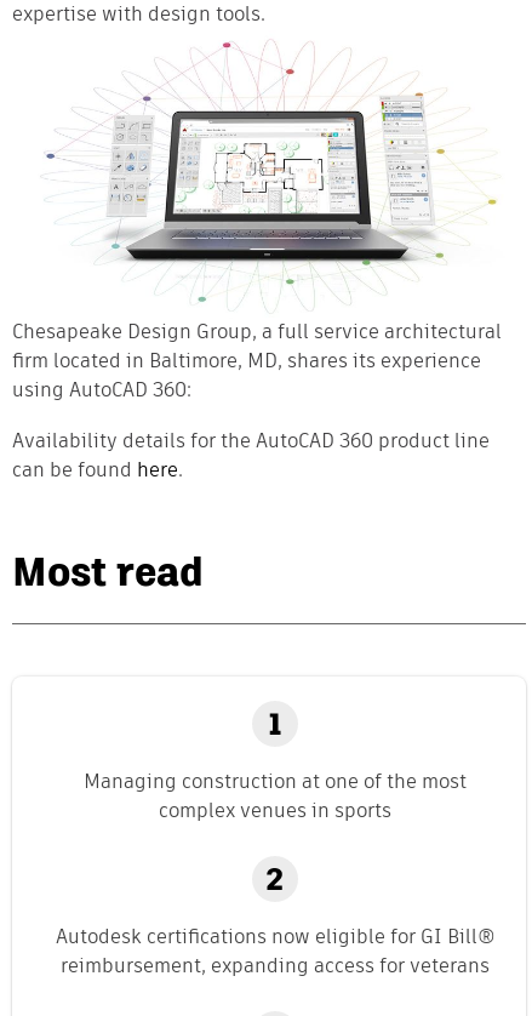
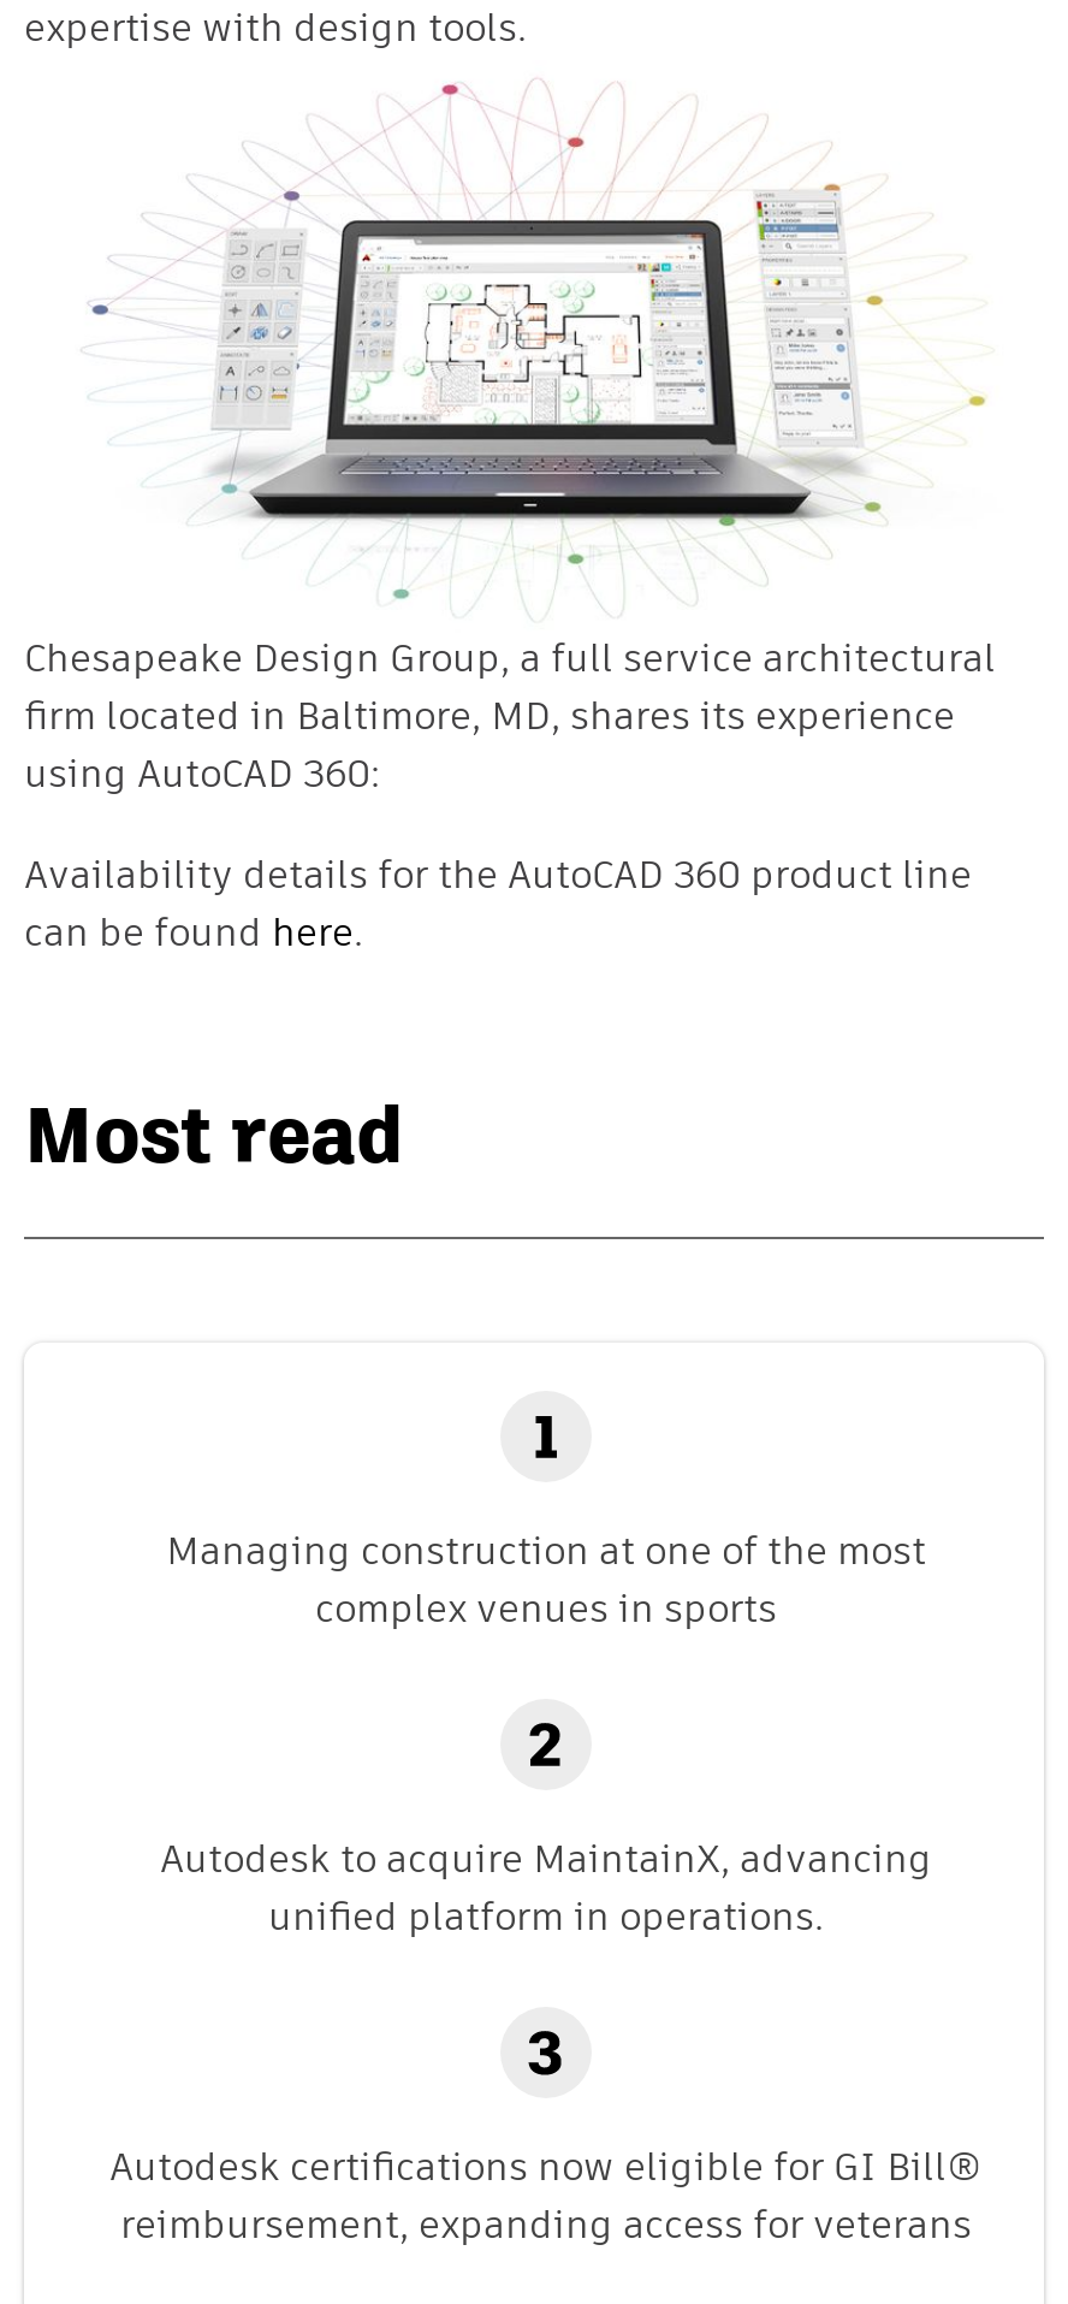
+ Autodesk to acquire MaintainX, advancing
+ unified platform in operations.
